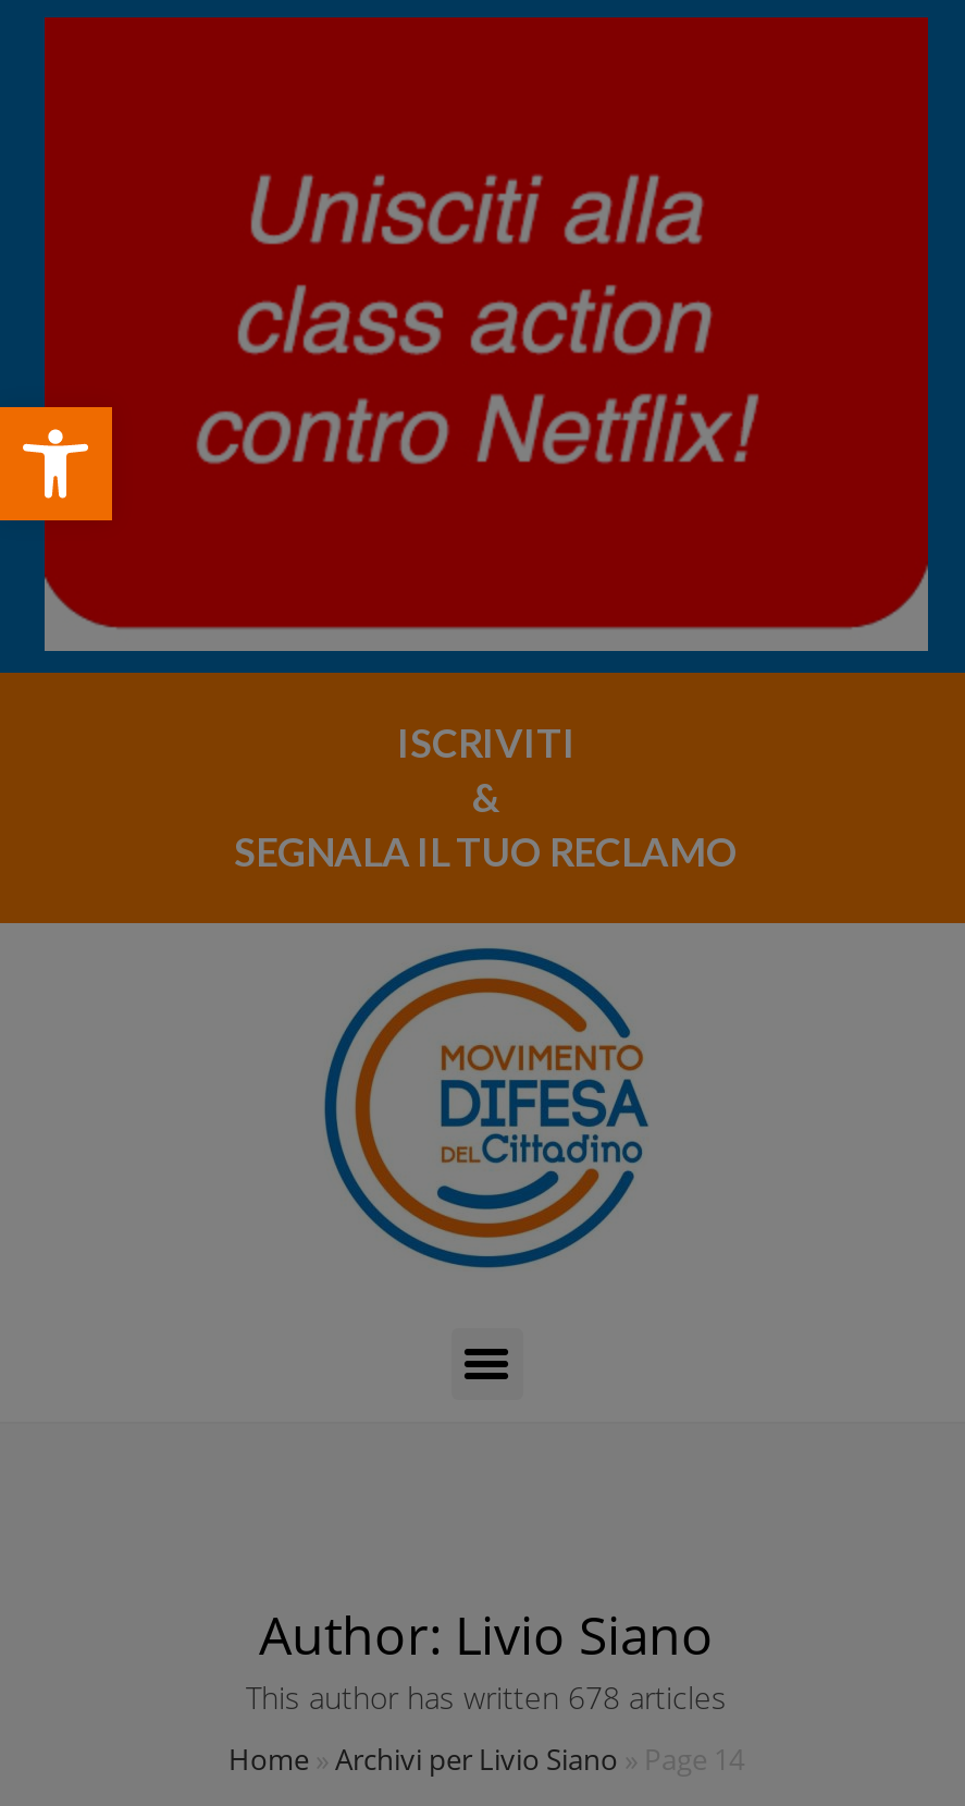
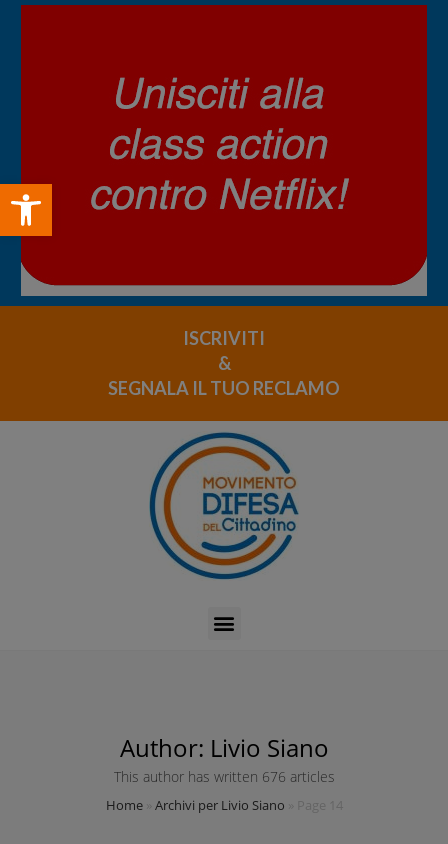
- This author has written 678 articles
+ This author has written 676 articles
